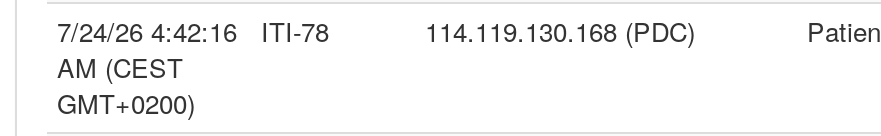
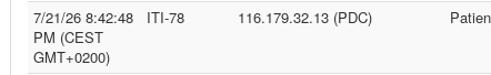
- 7/24/26 4:42:16 ITI-78
+ 7/21/26 8:42:48 ITI-78

- 114.119.130.168 (PDC)
+ 116.179.32.13 (PDC)

- AM (CEST
+ PM (CEST
